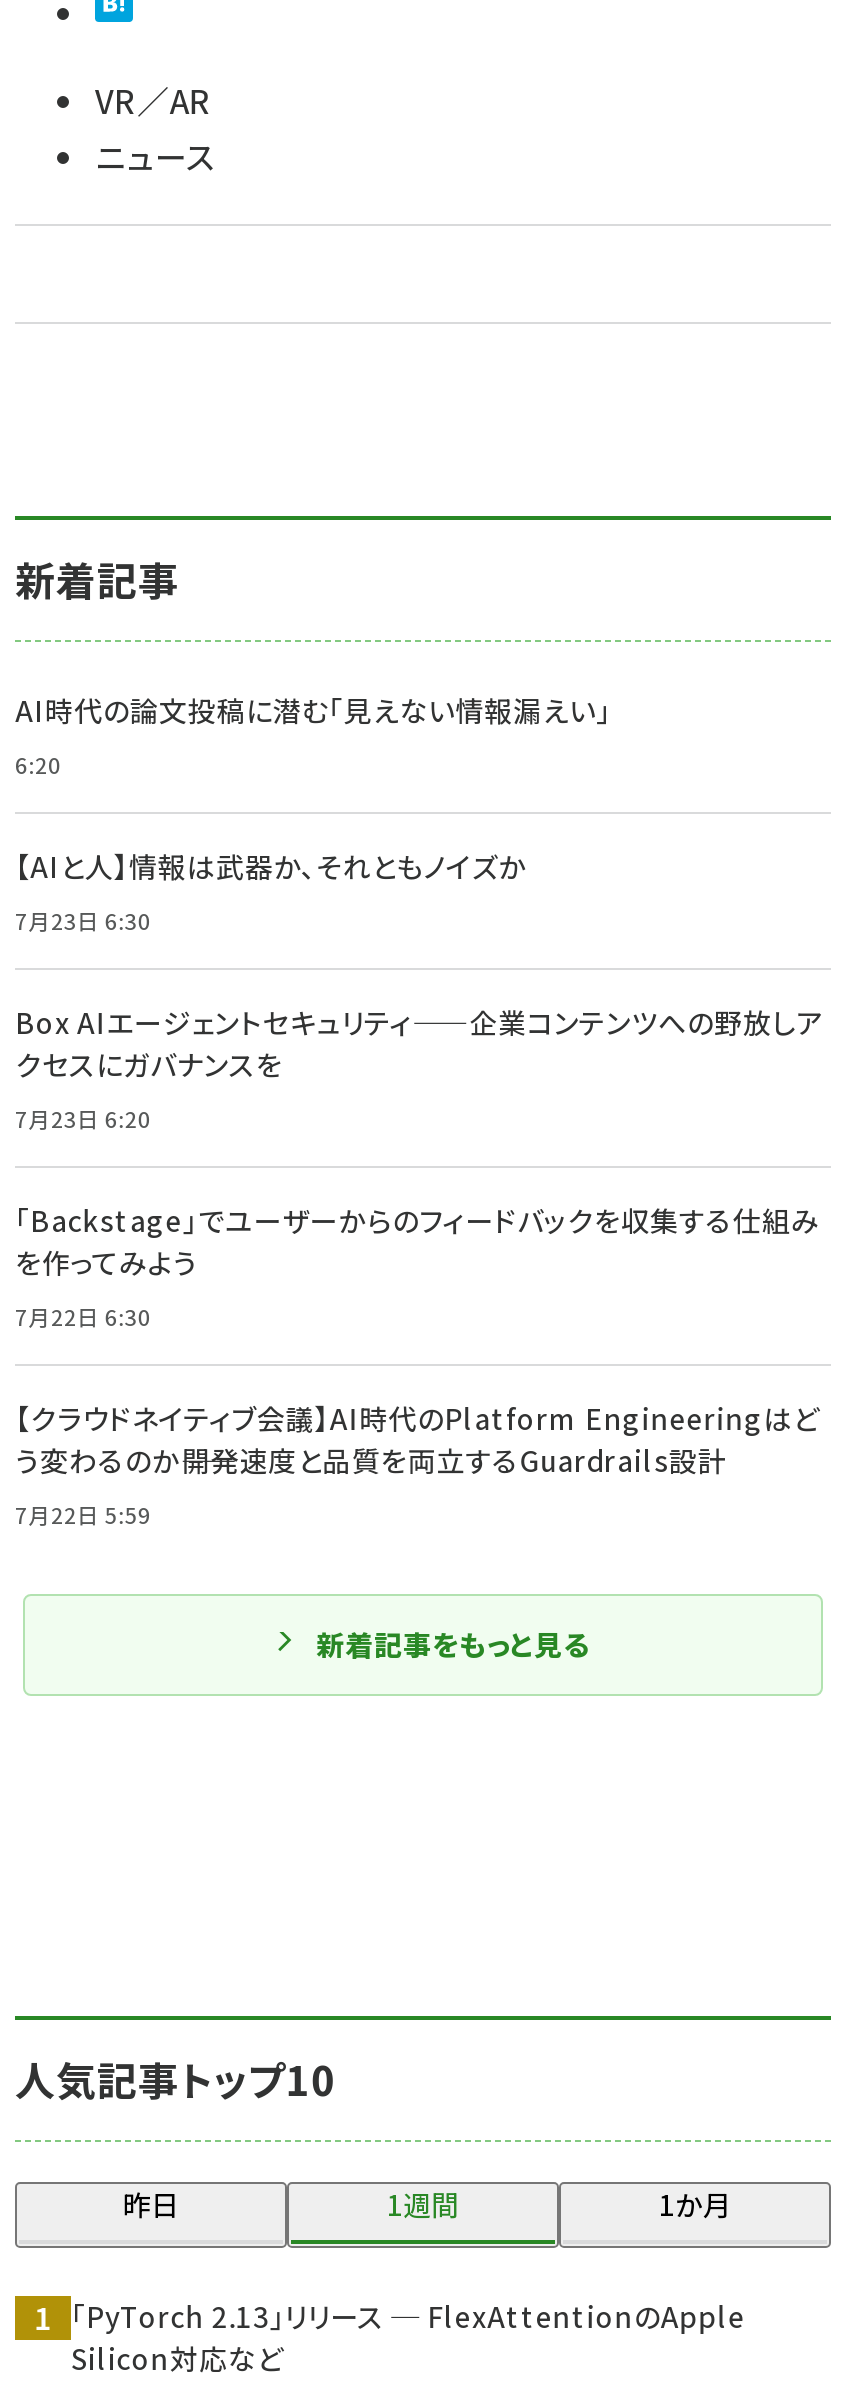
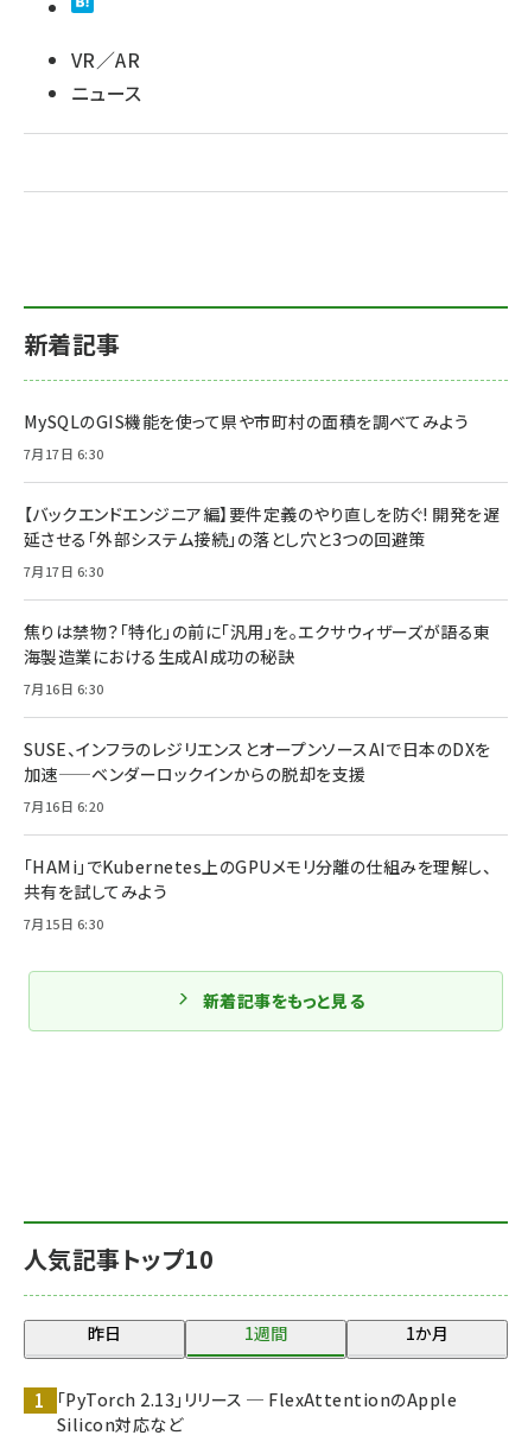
- AI時代の論文投稿に潜む「見えない情報漏えい」
- 6:20
+ MySQLのGIS機能を使って県や市町村の面積を調べてみよう
+ 7月17日 6:30

- 【AIと人】情報は武器か、それともノイズか
- 7月23日 6:30
+ 【バックエンドエンジニア編】要件定義のやり直しを防ぐ! 開発を遅
+ 延させる「外部システム接続」の落とし穴と3つの回避策
+ 7月17日 6:30

- Box AIエージェントセキュリティ——企業コンテンツへの野放しア
- クセスにガバナンスを
- 7月23日 6:20
+ 焦りは禁物？「特化」の前に「汎用」を。エクサウィザーズが語る東
+ 海製造業における生成AI成功の秘訣
+ 7月16日 6:30

- 「Backstage」でユーザーからのフィードバックを収集する仕組み
- を作ってみよう
- 7月22日 6:30
+ SUSE、インフラのレジリエンスとオープンソースAIで日本のDXを
+ 加速——ベンダーロックインからの脱却を支援
+ 7月16日 6:20

- 【クラウドネイティブ会議】AI時代のPlatform Engineeringはど
- う変わるのか――開発速度と品質を両立するGuardrails設計
- 7月22日 5:59
+ 「HAMi」でKubernetes上のGPUメモリ分離の仕組みを理解し、
+ 共有を試してみよう
+ 7月15日 6:30
